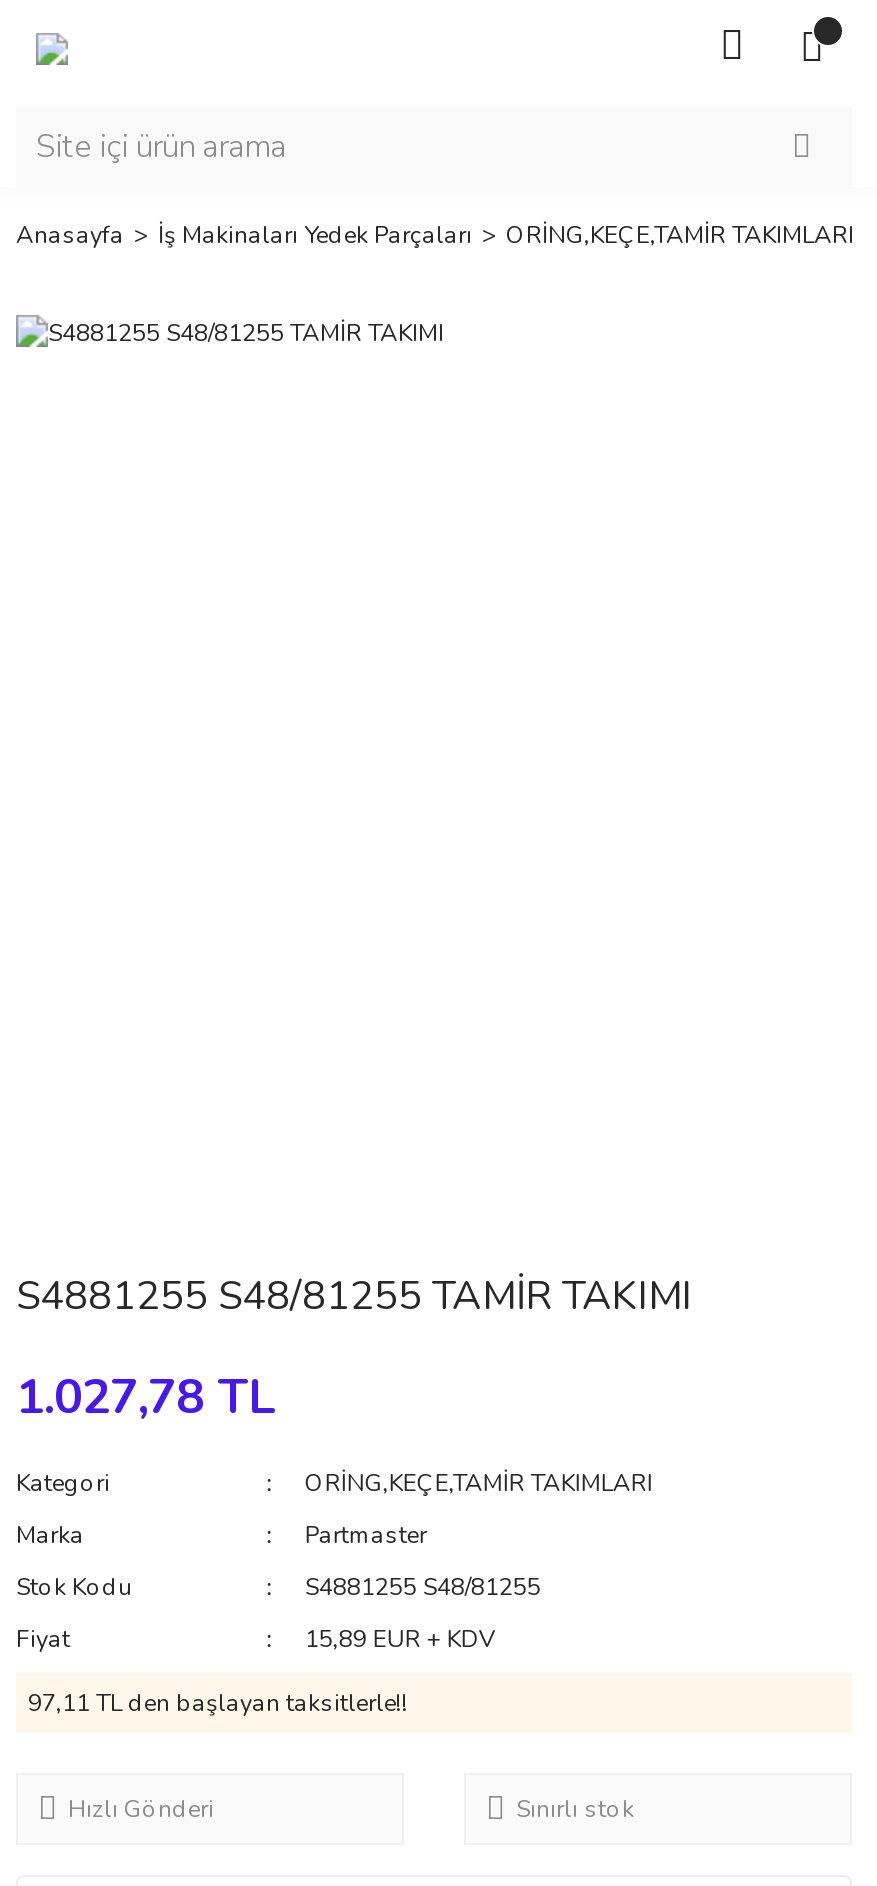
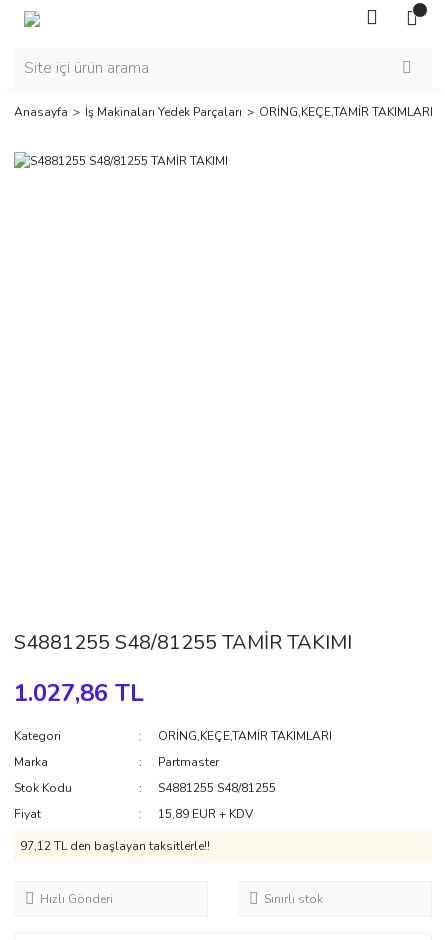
- 1.027,78 TL
+ 1.027,86 TL

- 97,11 TL den başlayan taksitlerle!!
+ 97,12 TL den başlayan taksitlerle!!
